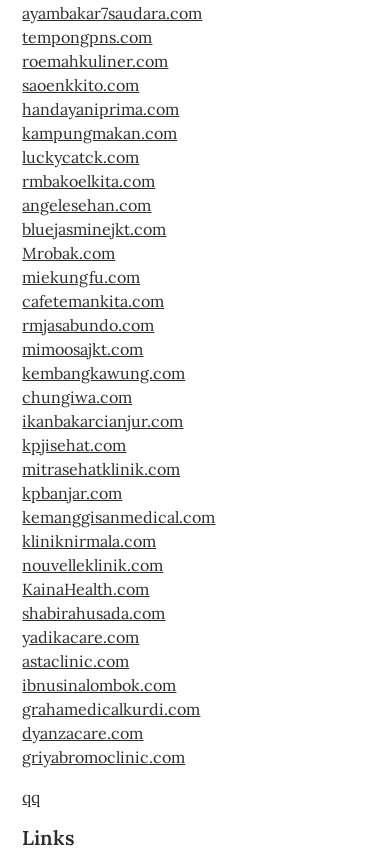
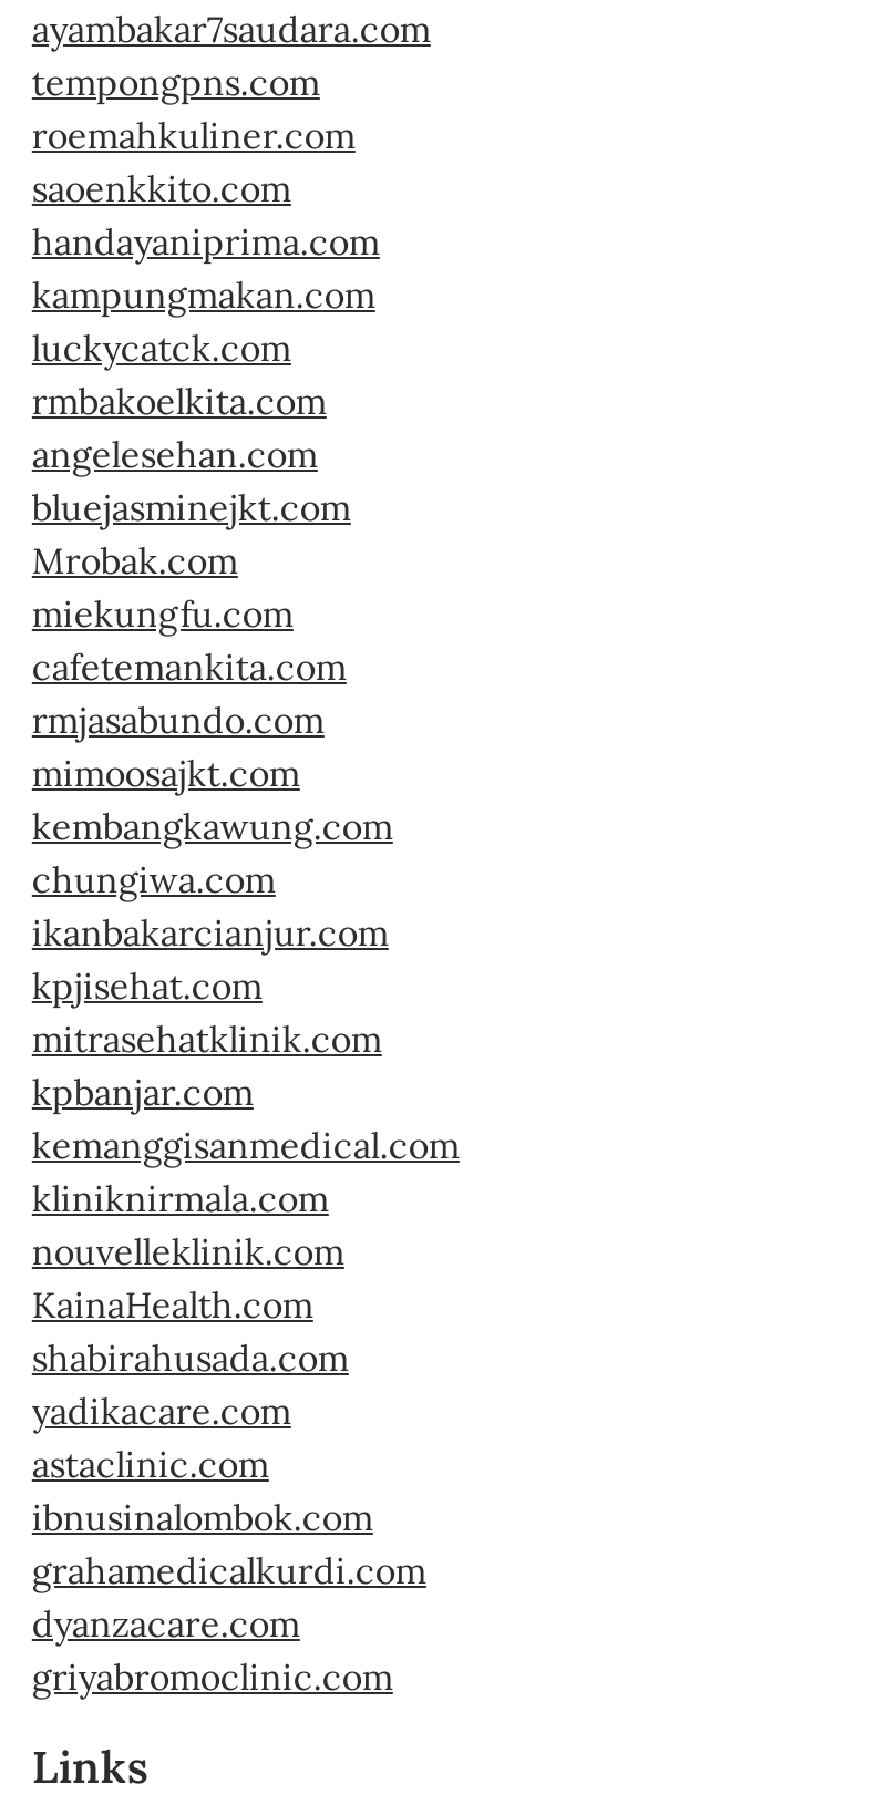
- qq
